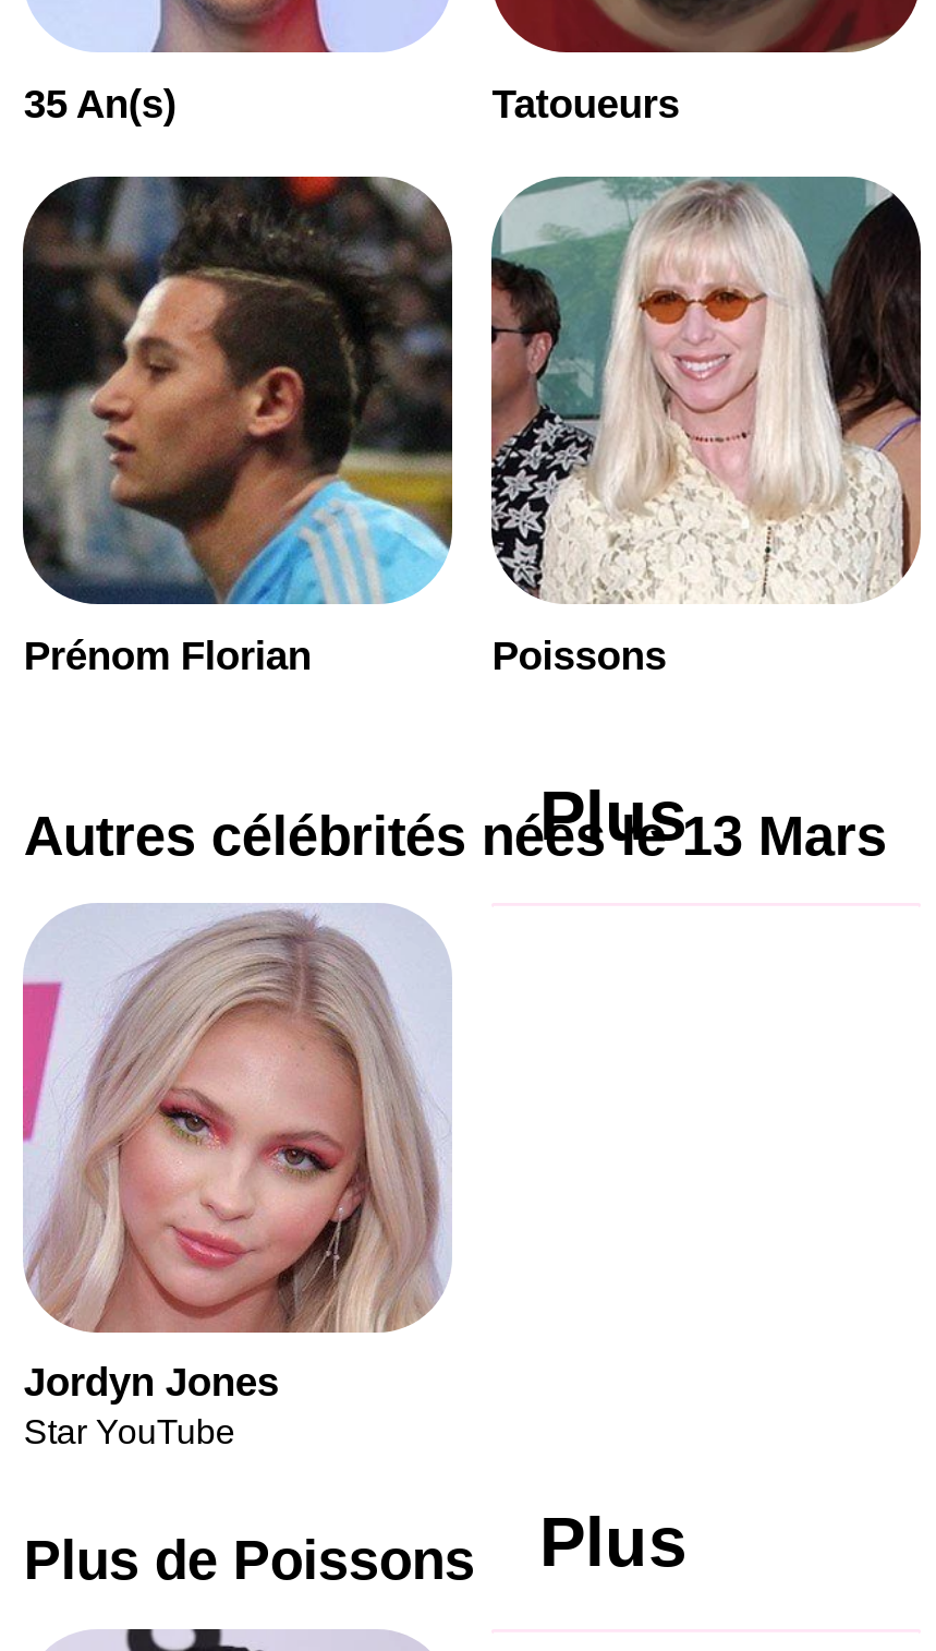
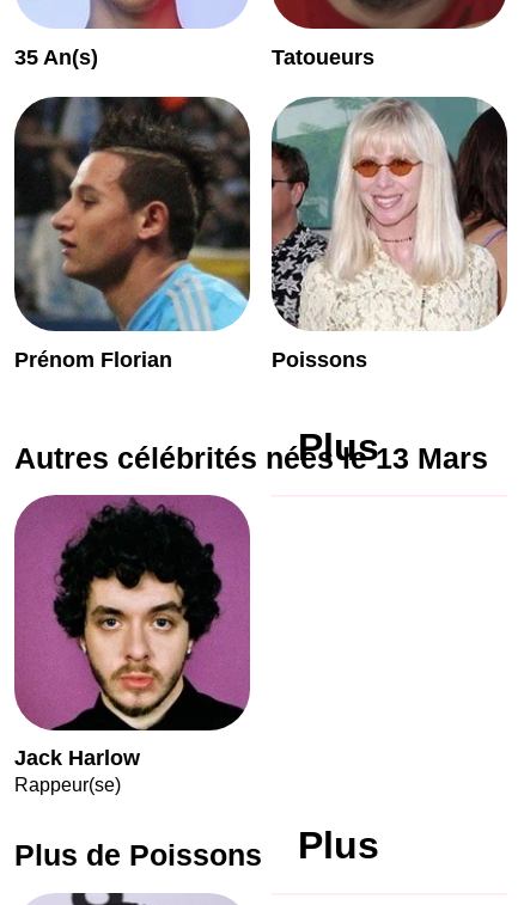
- [image]
- Jordyn Jones
- Star YouTube
+ [image]
+ Jack Harlow
+ Rappeur(se)
